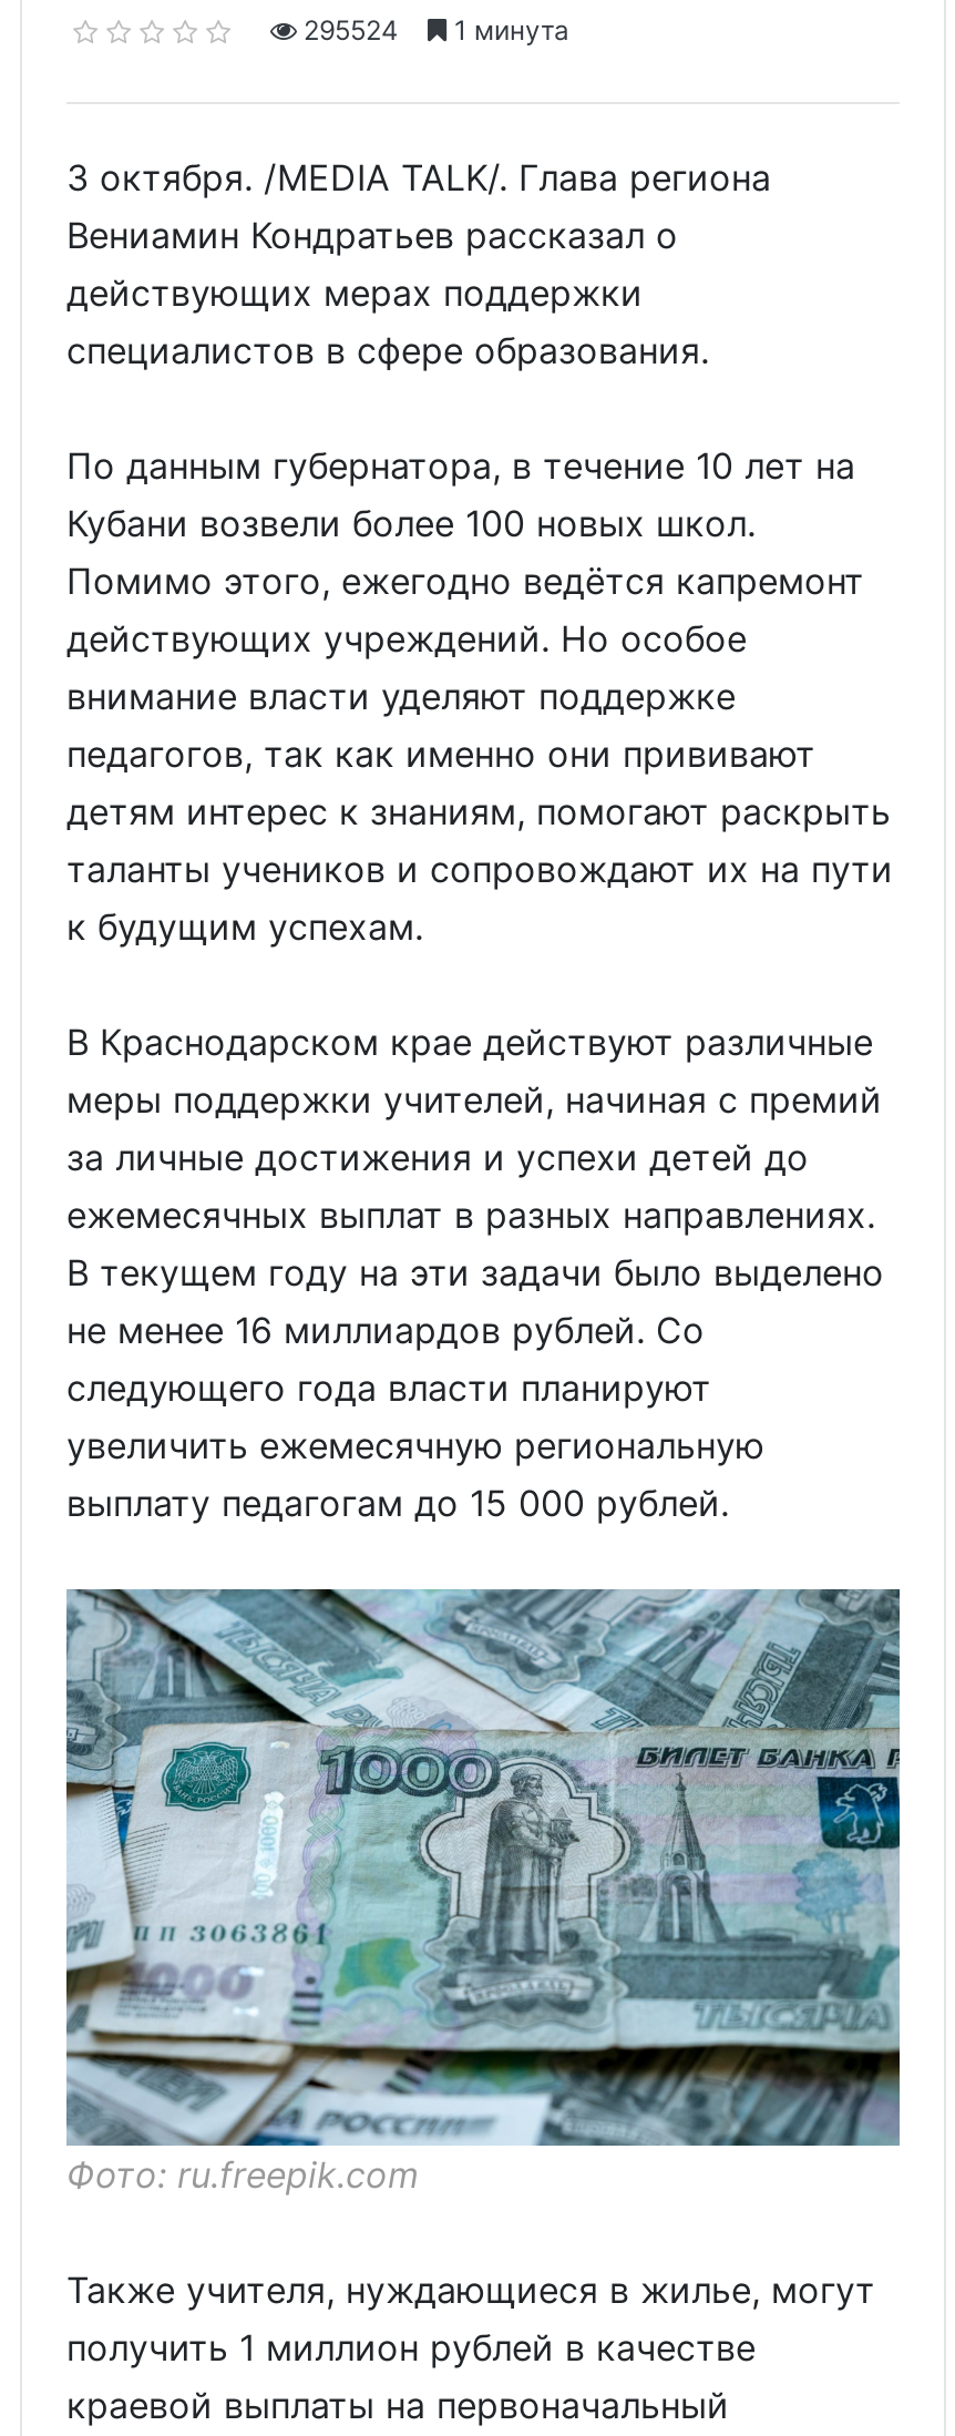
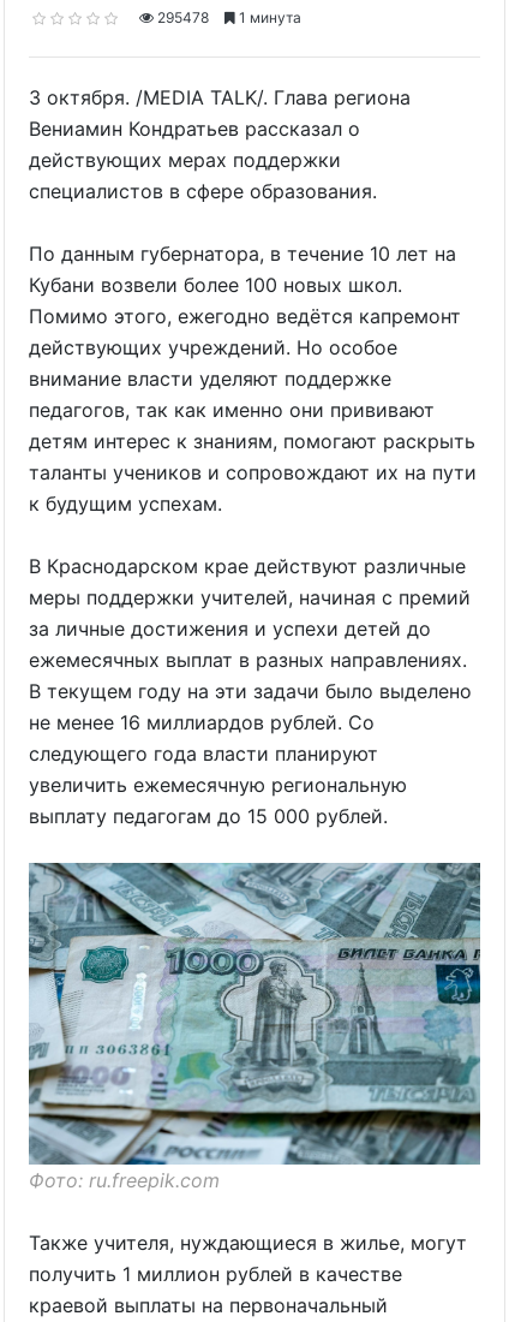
- 295524
+ 295478
